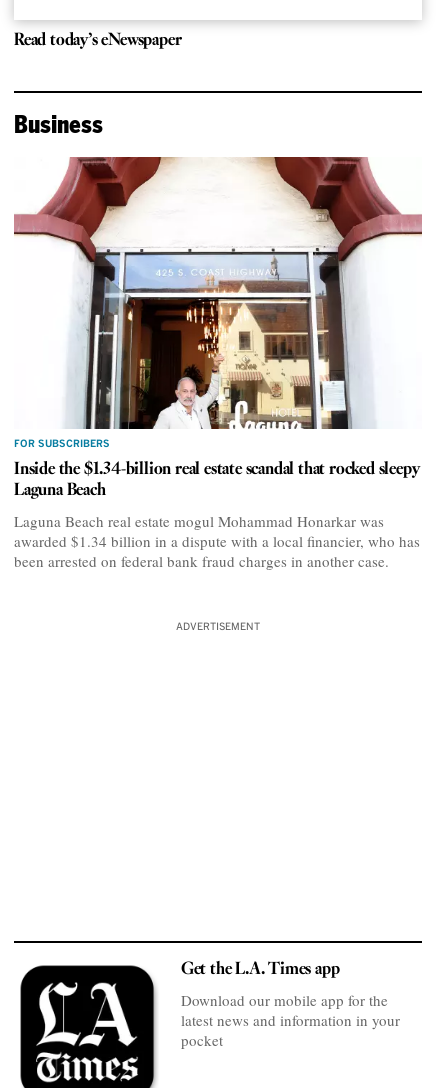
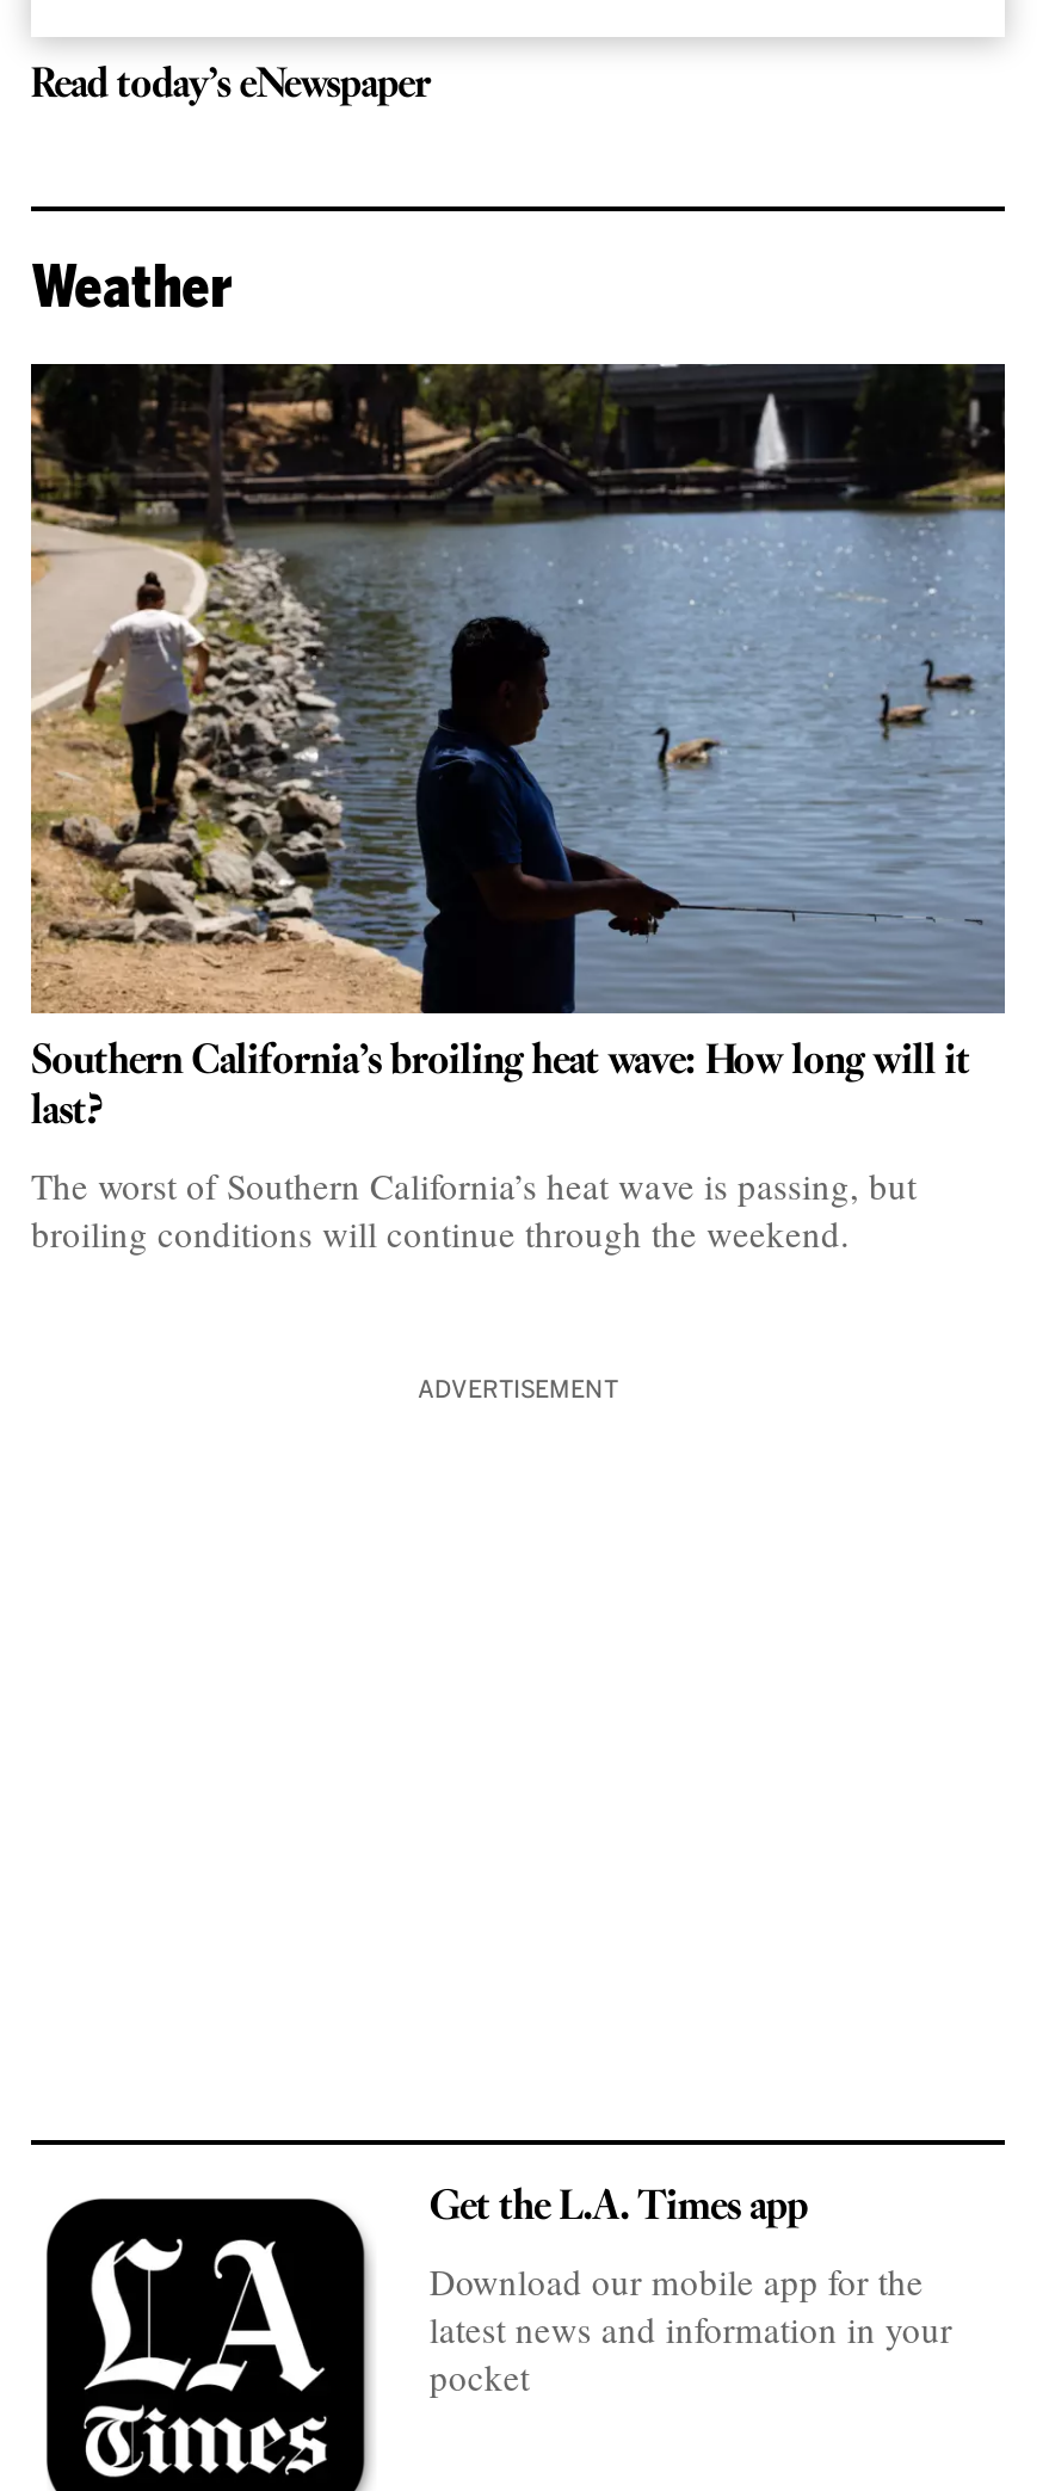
- Business
+ Weather

- [image]
- FOR SUBSCRIBERS
- Inside the $1.34-billion real estate scandal that rocked sleepy
- Laguna Beach
- Laguna Beach real estate mogul Mohammad Honarkar was
- awarded $1.34 billion in a dispute with a local financier, who has
- been arrested on federal bank fraud charges in another case.
+ [image]
+ Southern California’s broiling heat wave: How long will it
+ last?
+ The worst of Southern California’s heat wave is passing, but
+ broiling conditions will continue through the weekend.
